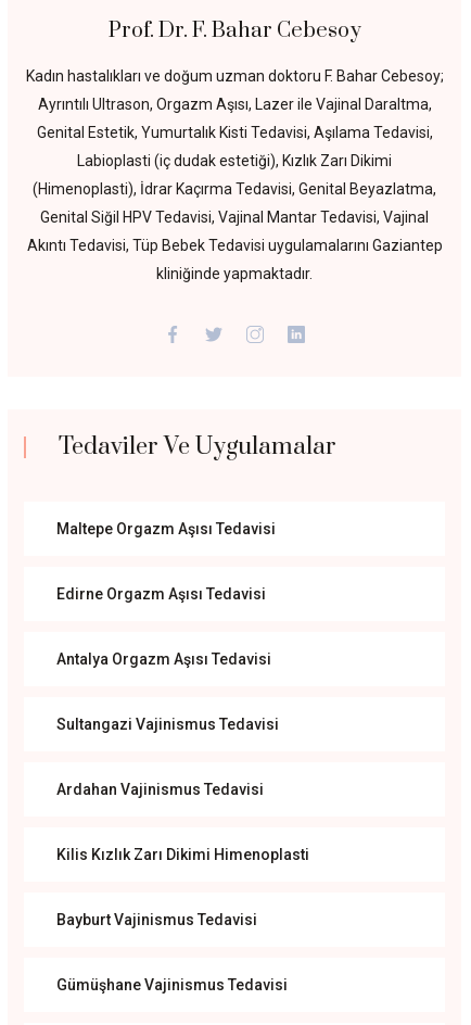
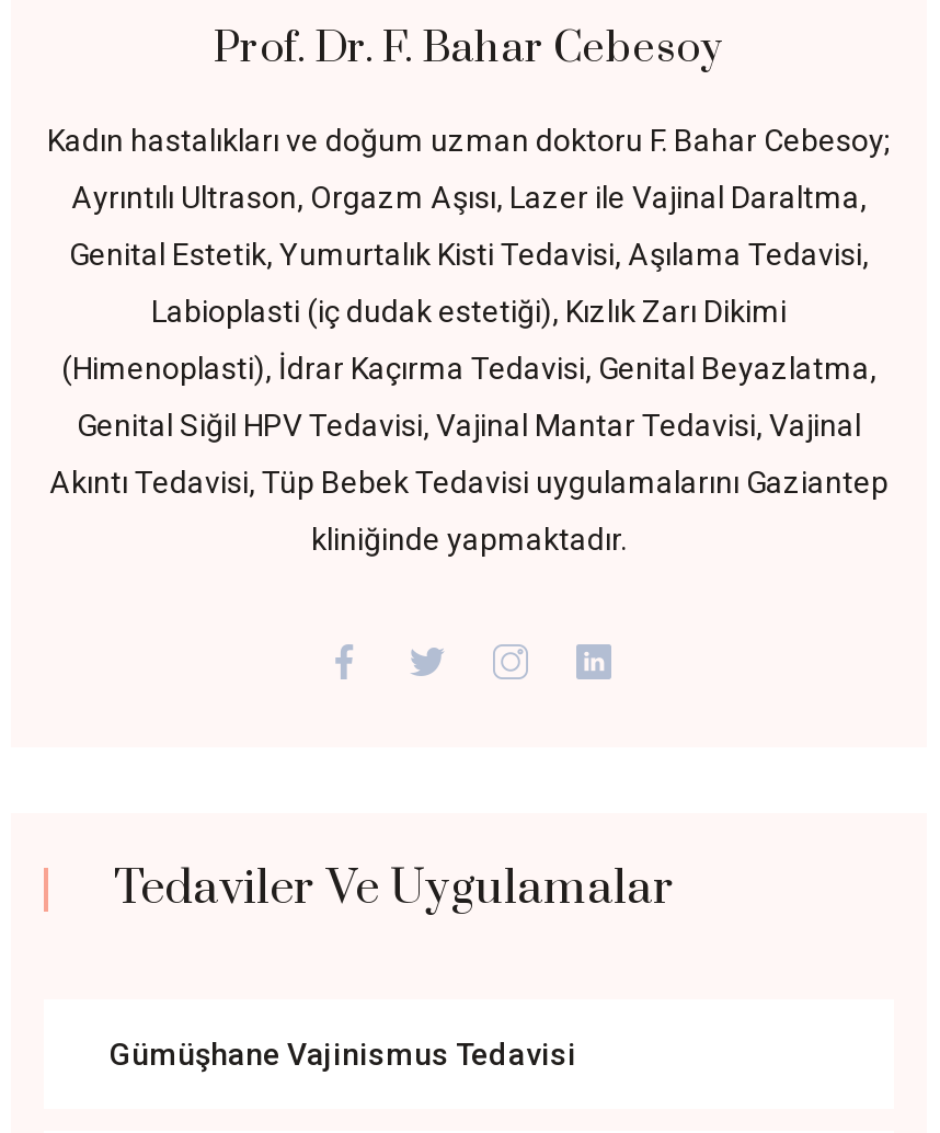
- Maltepe Orgazm Aşısı Tedavisi

- Edirne Orgazm Aşısı Tedavisi

- Antalya Orgazm Aşısı Tedavisi

- Sultangazi Vajinismus Tedavisi

- Ardahan Vajinismus Tedavisi

- Kilis Kızlık Zarı Dikimi Himenoplasti

- Bayburt Vajinismus Tedavisi
